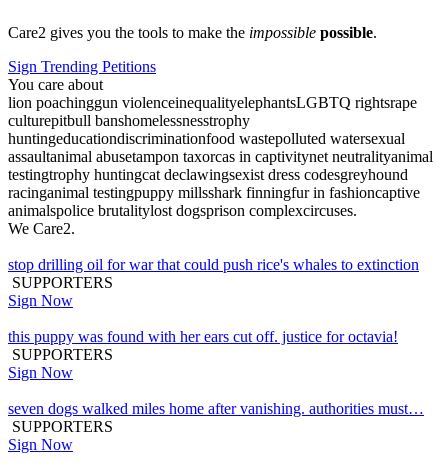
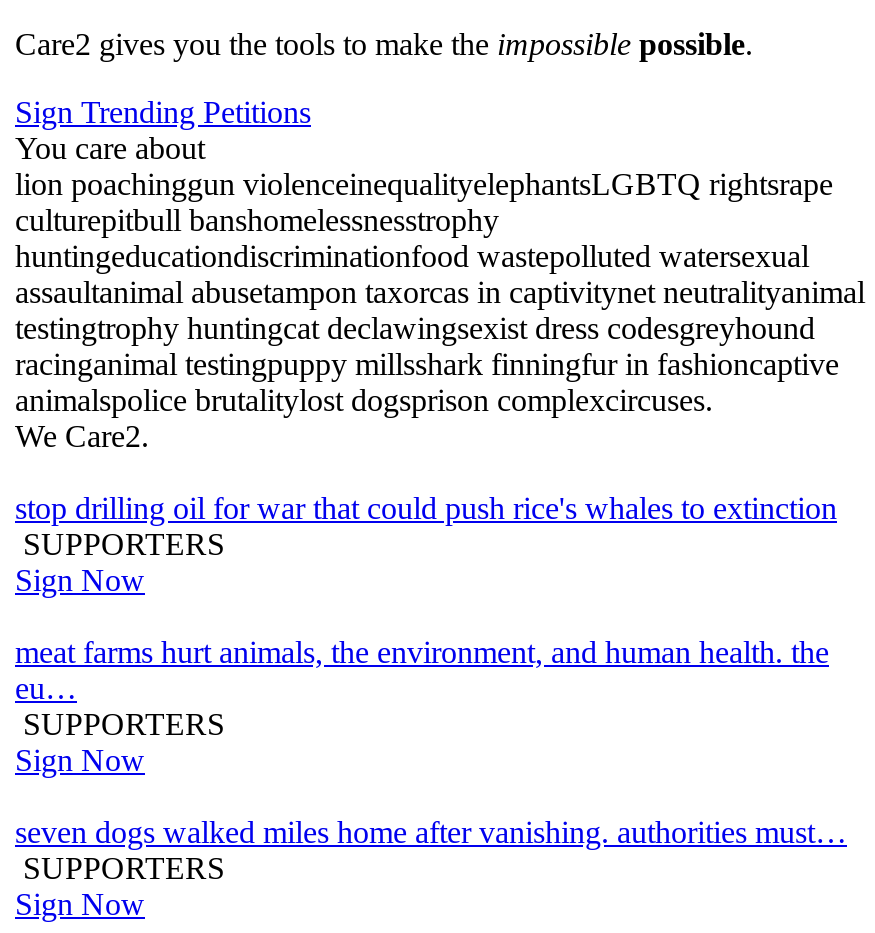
- this puppy was found with her ears cut off. justice for octavia!
+ meat farms hurt animals, the environment, and human health. the
+ eu…
